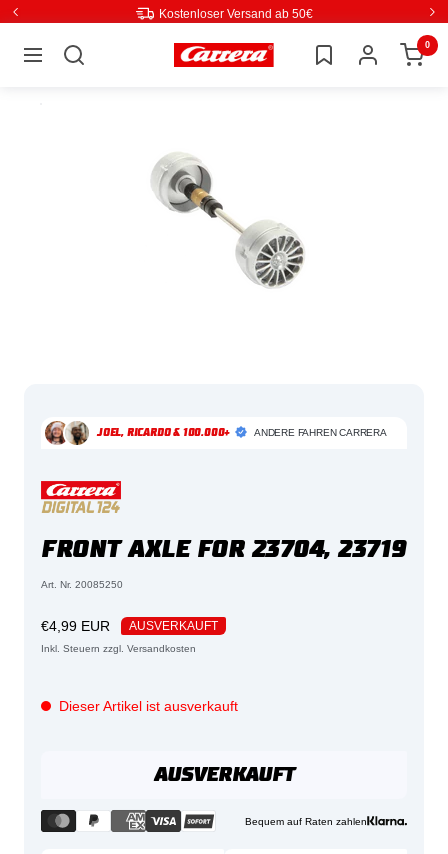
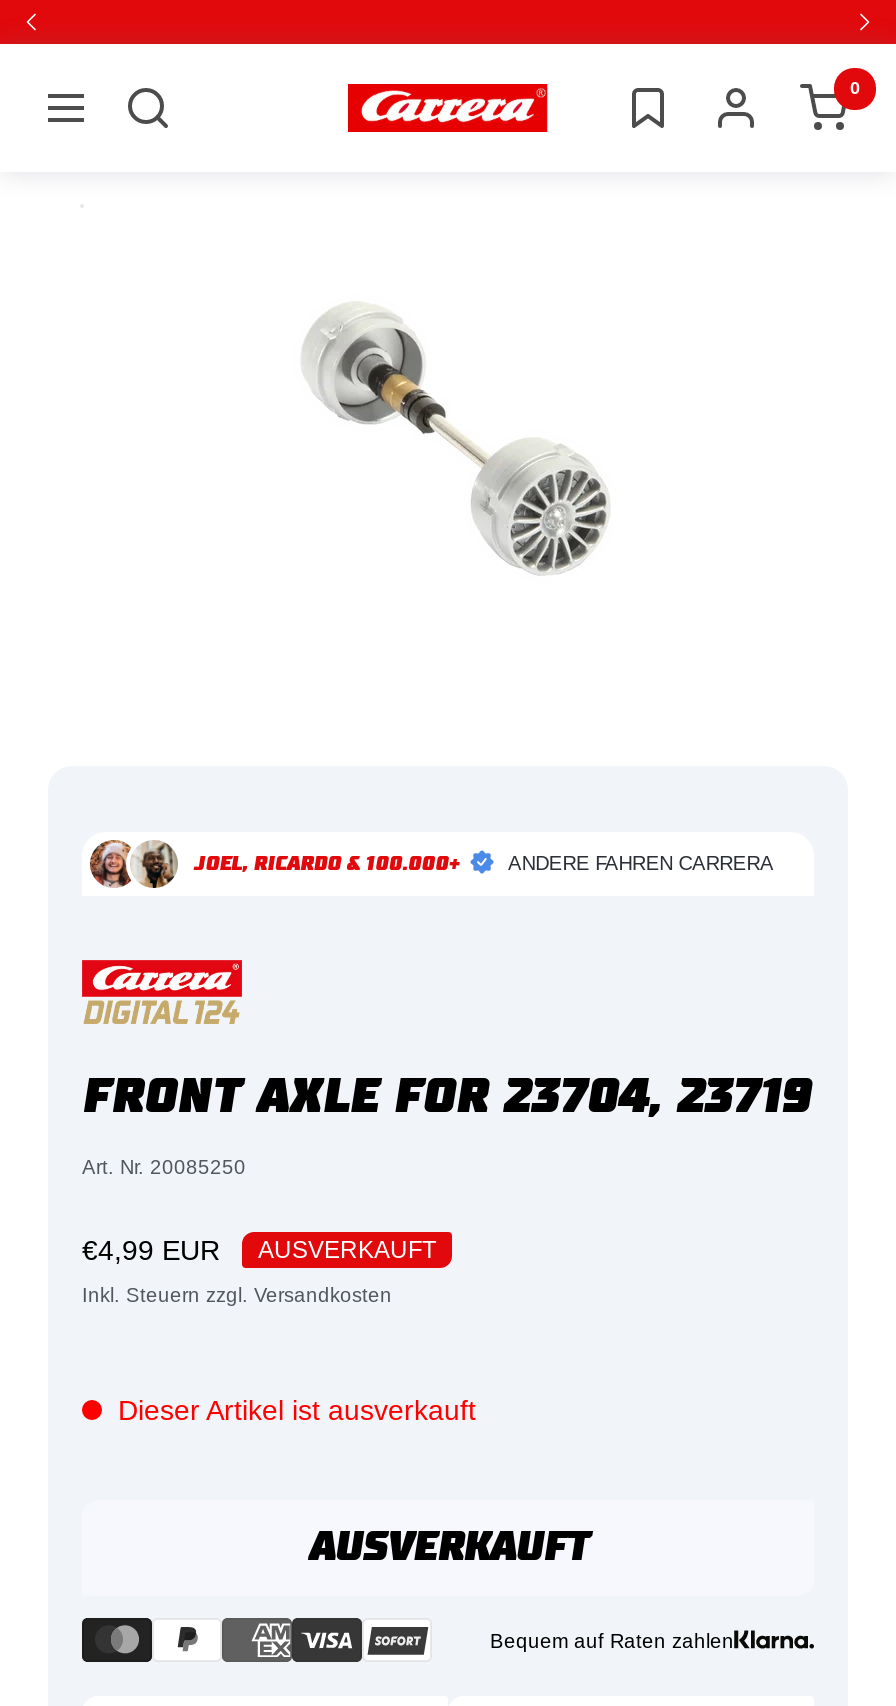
- Kostenloser Versand ab 50€
